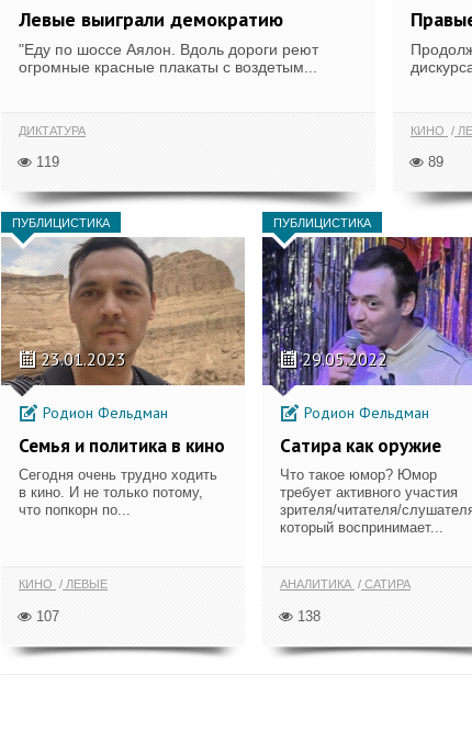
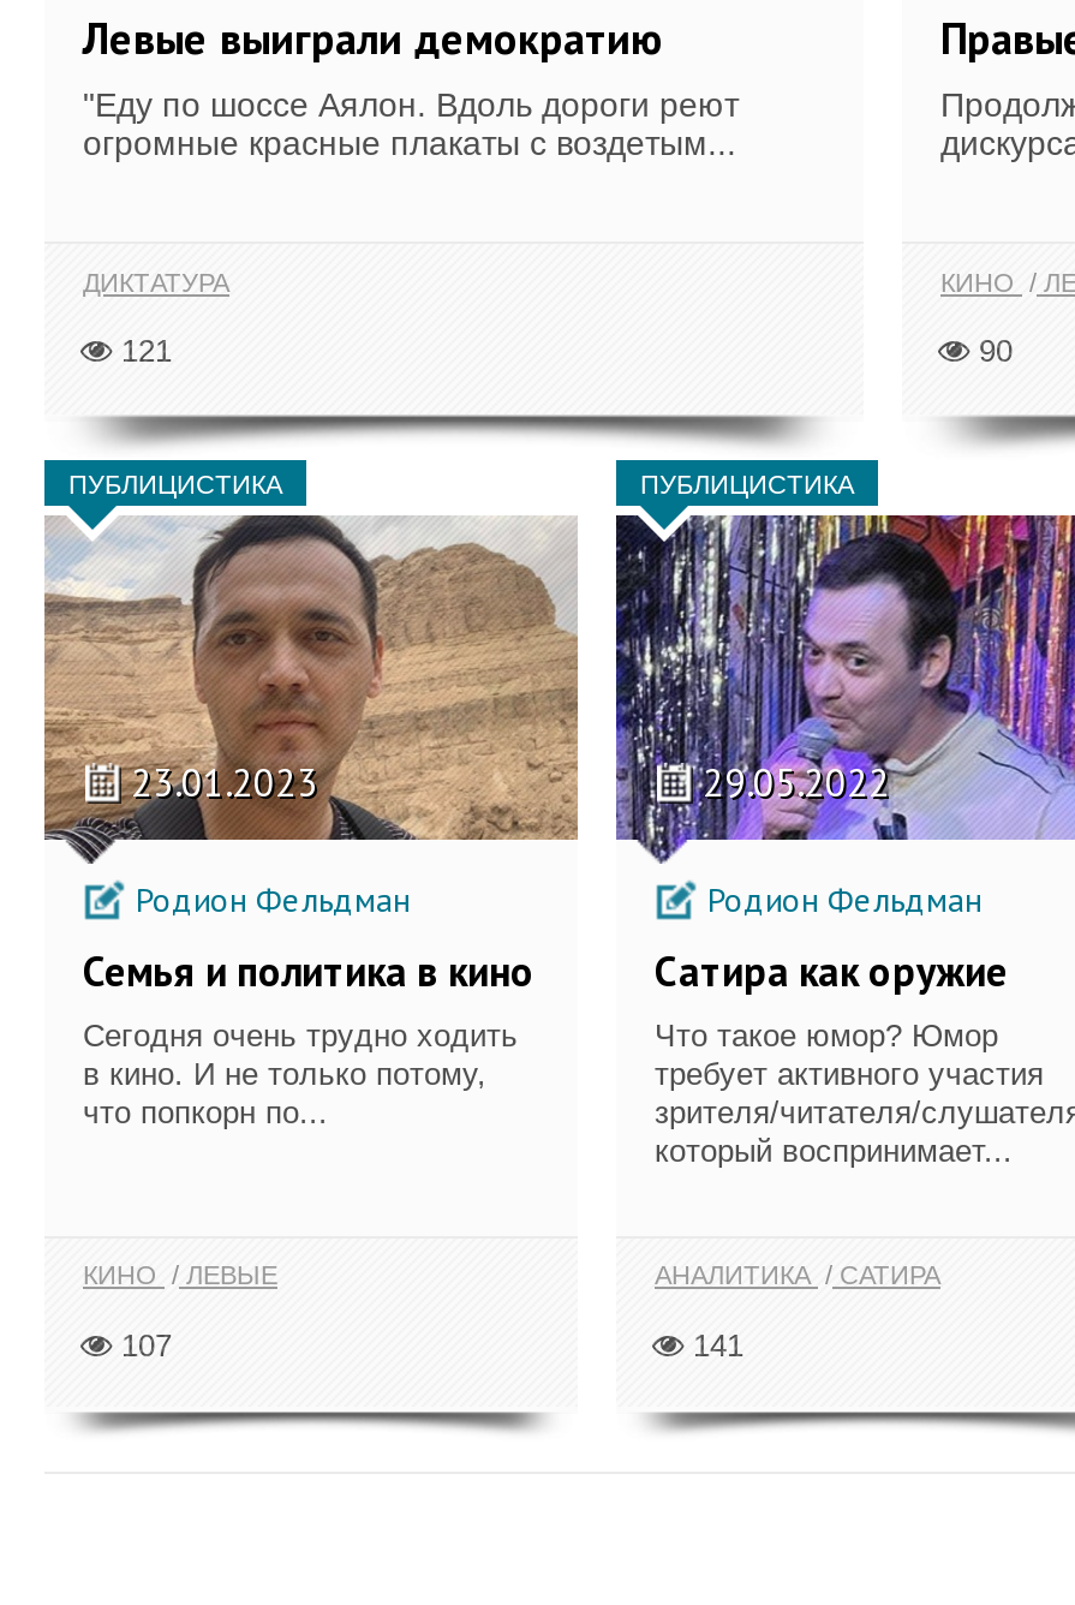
- 119
+ 121

- 89
+ 90

- 138
+ 141
